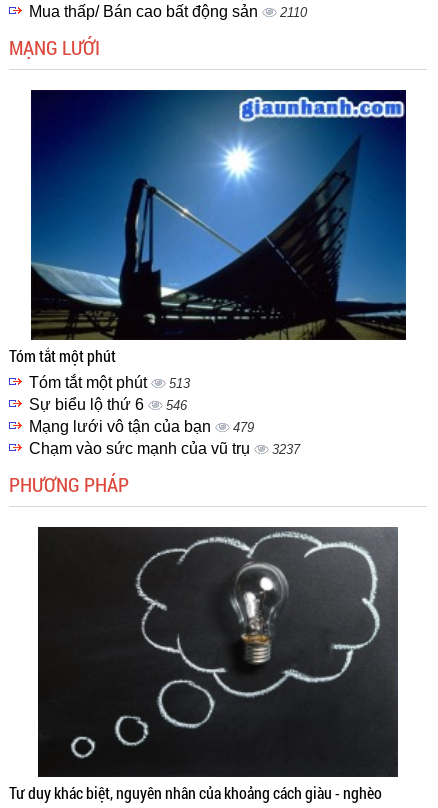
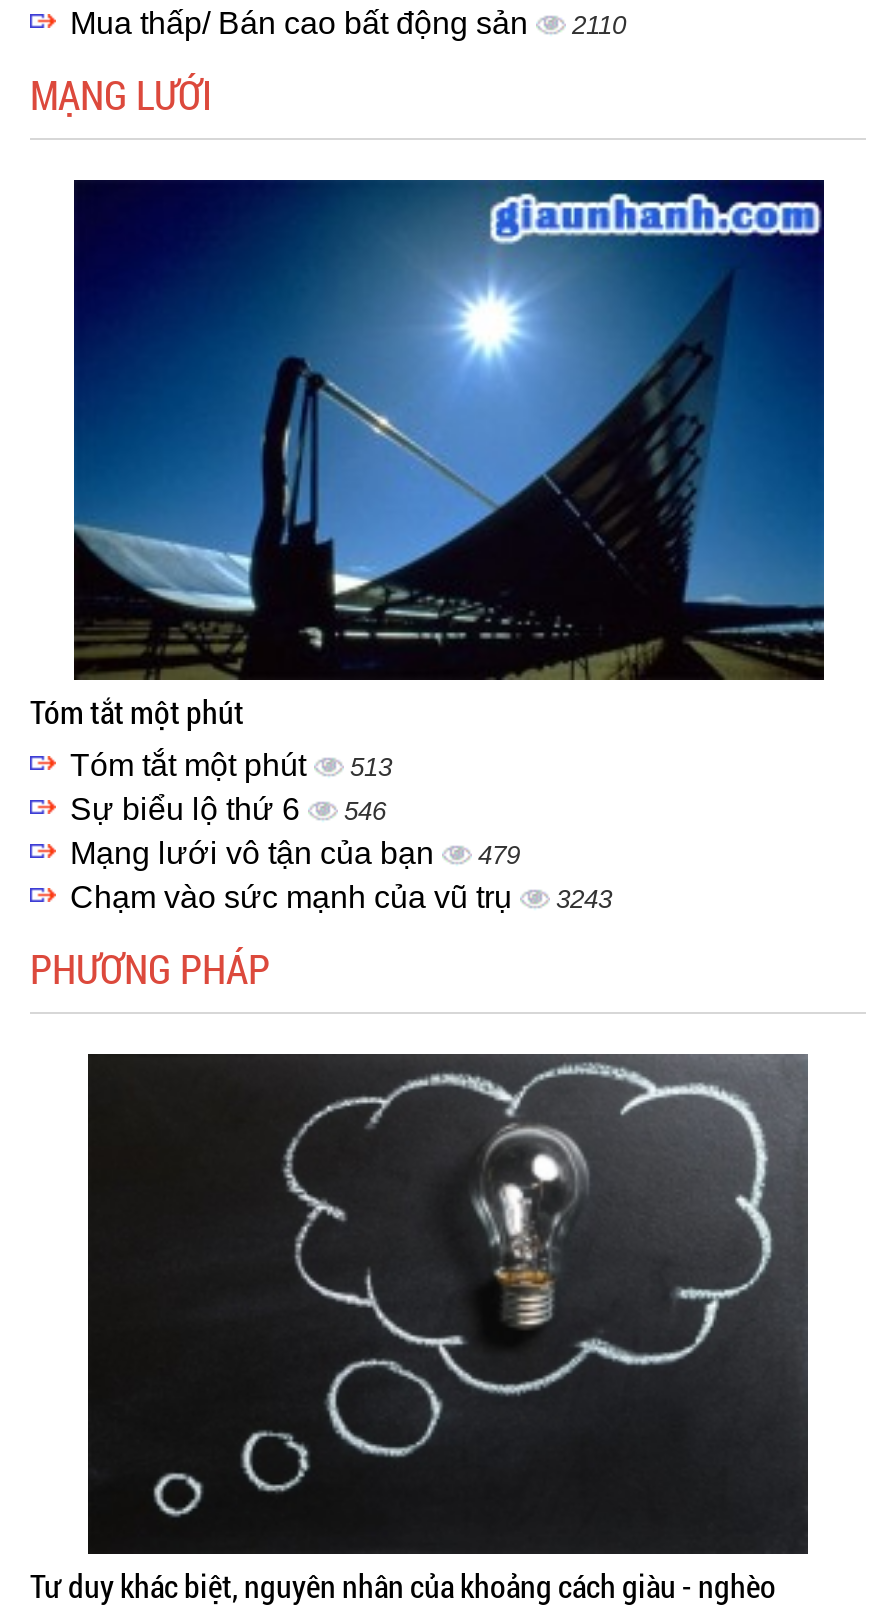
- Chạm vào sức mạnh của vũ trụ 3237
+ Chạm vào sức mạnh của vũ trụ 3243
